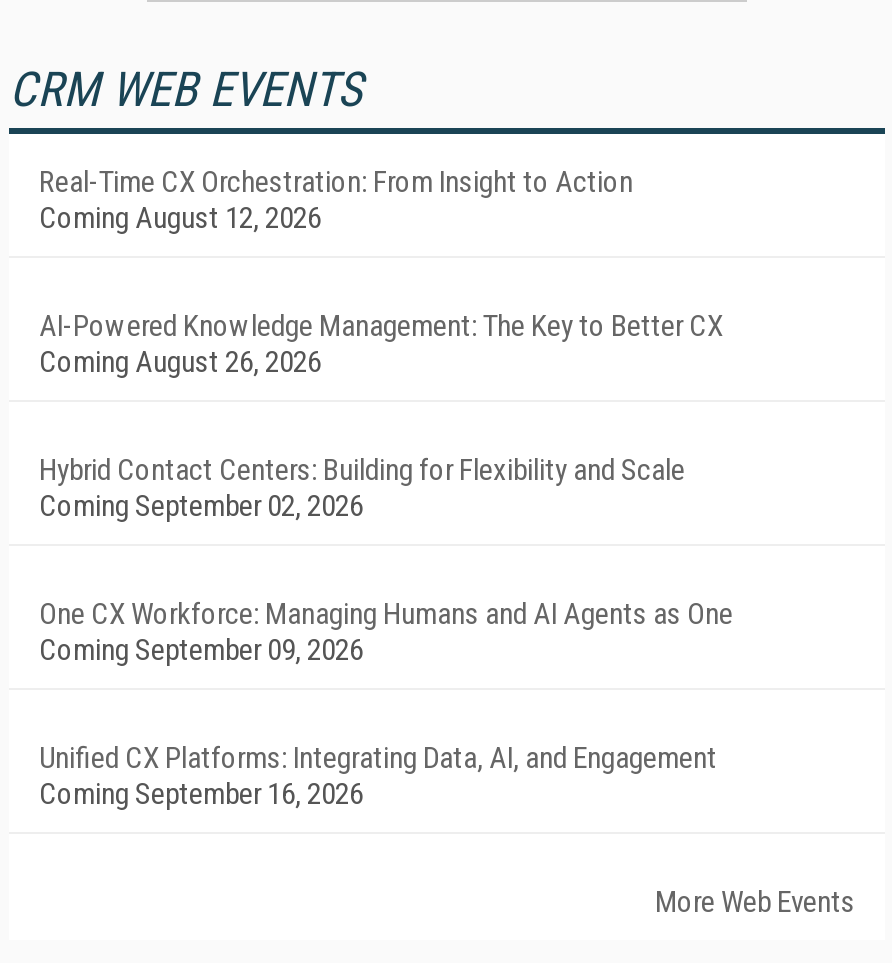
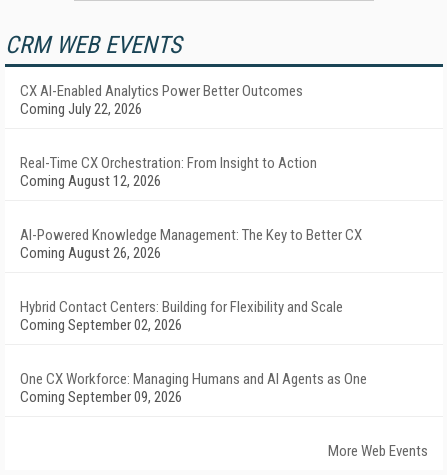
+ CX AI-Enabled Analytics Power Better Outcomes
+ Coming July 22, 2026

moved down: Real-Time CX Orchestration: From Insight to Action | Coming August 12, 2026 | AI-Powered Knowledge Management: The Key to Better CX | Coming August 26, 2026 | Hybrid Contact Centers: Building for Flexibility and Scale | Coming September 02, 2026 | One CX Workforce: Managing Humans and AI Agents as One | Coming September 09, 2026

- Unified CX Platforms: Integrating Data, AI, and Engagement
- Coming September 16, 2026
